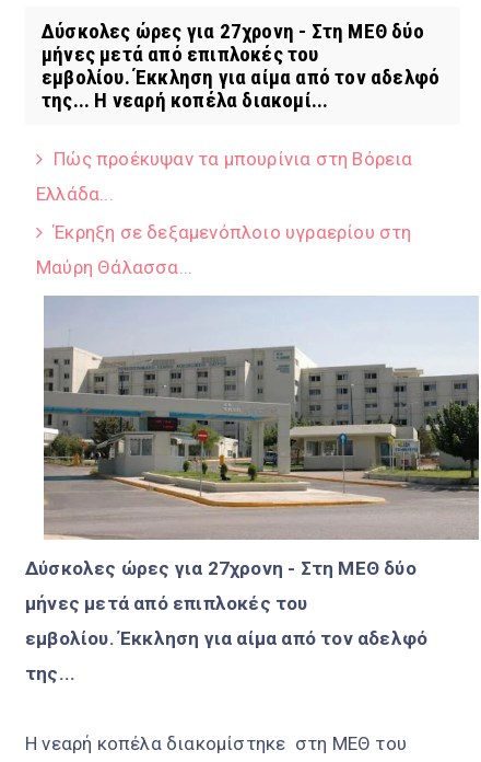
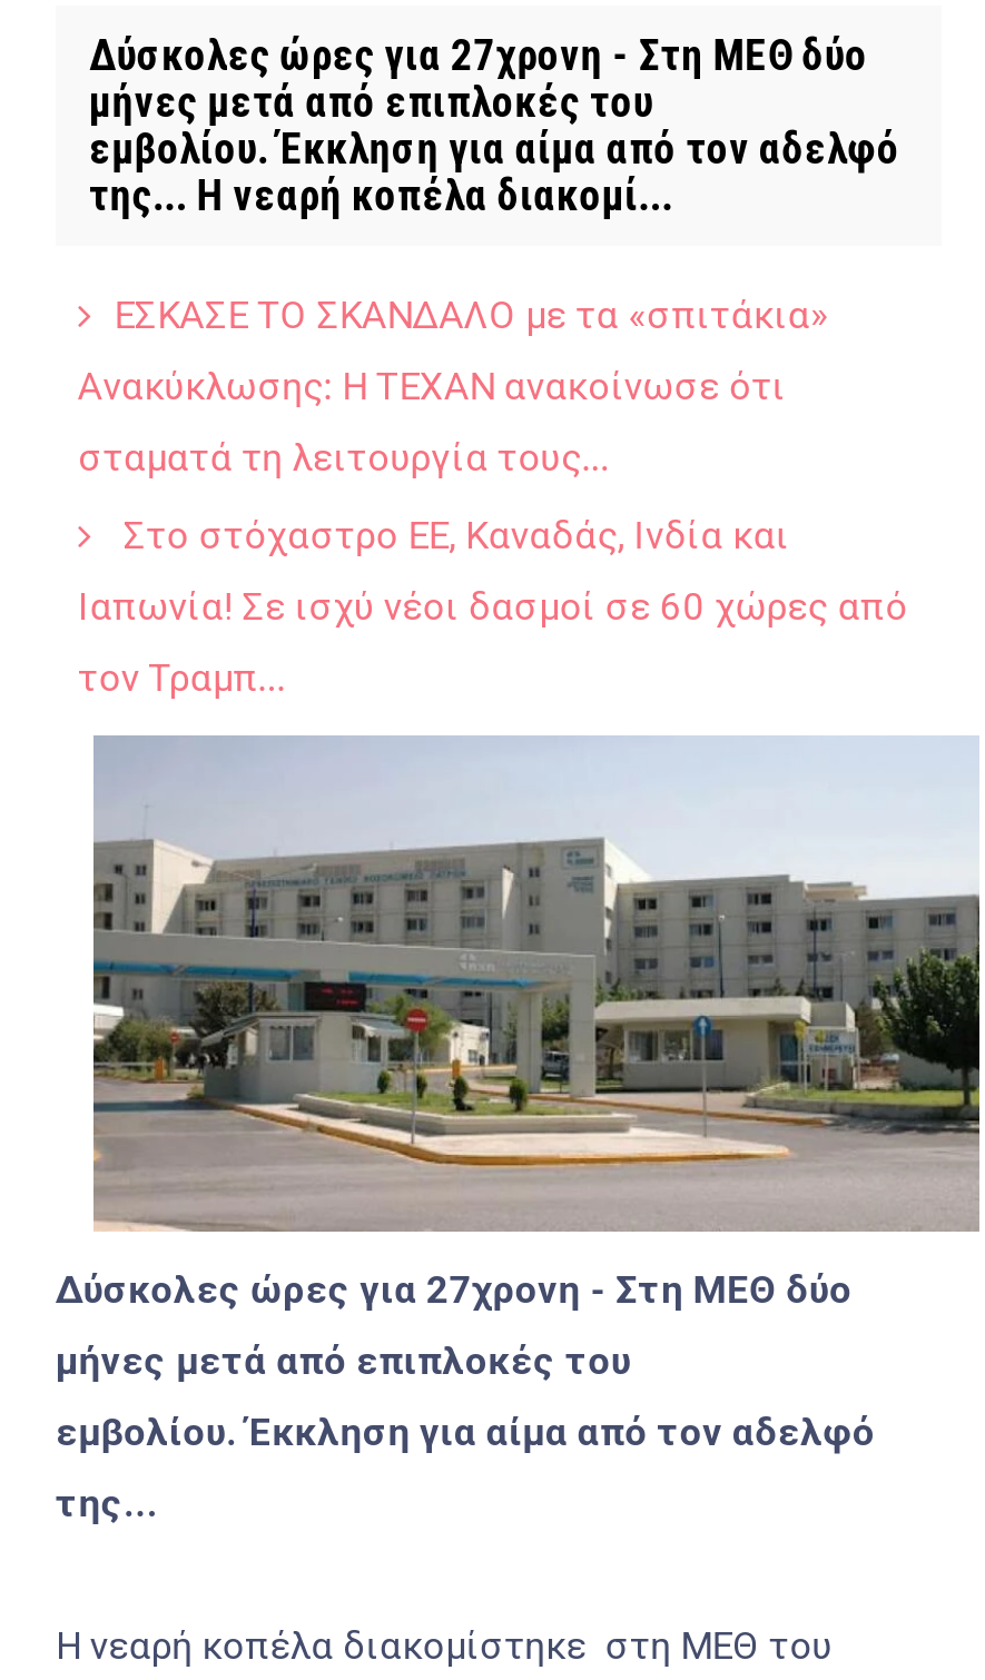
- Πώς προέκυψαν τα μπουρίνια στη Βόρεια
- Ελλάδα...
- Έκρηξη σε δεξαμενόπλοιο υγραερίου στη
- Μαύρη Θάλασσα...
+ ΕΣΚΑΣΕ ΤΟ ΣΚΑΝΔΑΛΟ με τα «σπιτάκια»
+ Ανακύκλωσης: Η TEXAN ανακοίνωσε ότι
+ σταματά τη λειτουργία τους...
+ Στο στόχαστρο ΕΕ, Καναδάς, Ινδία και
+ Ιαπωνία! Σε ισχύ νέοι δασμοί σε 60 χώρες από
+ τον Τραμπ...
